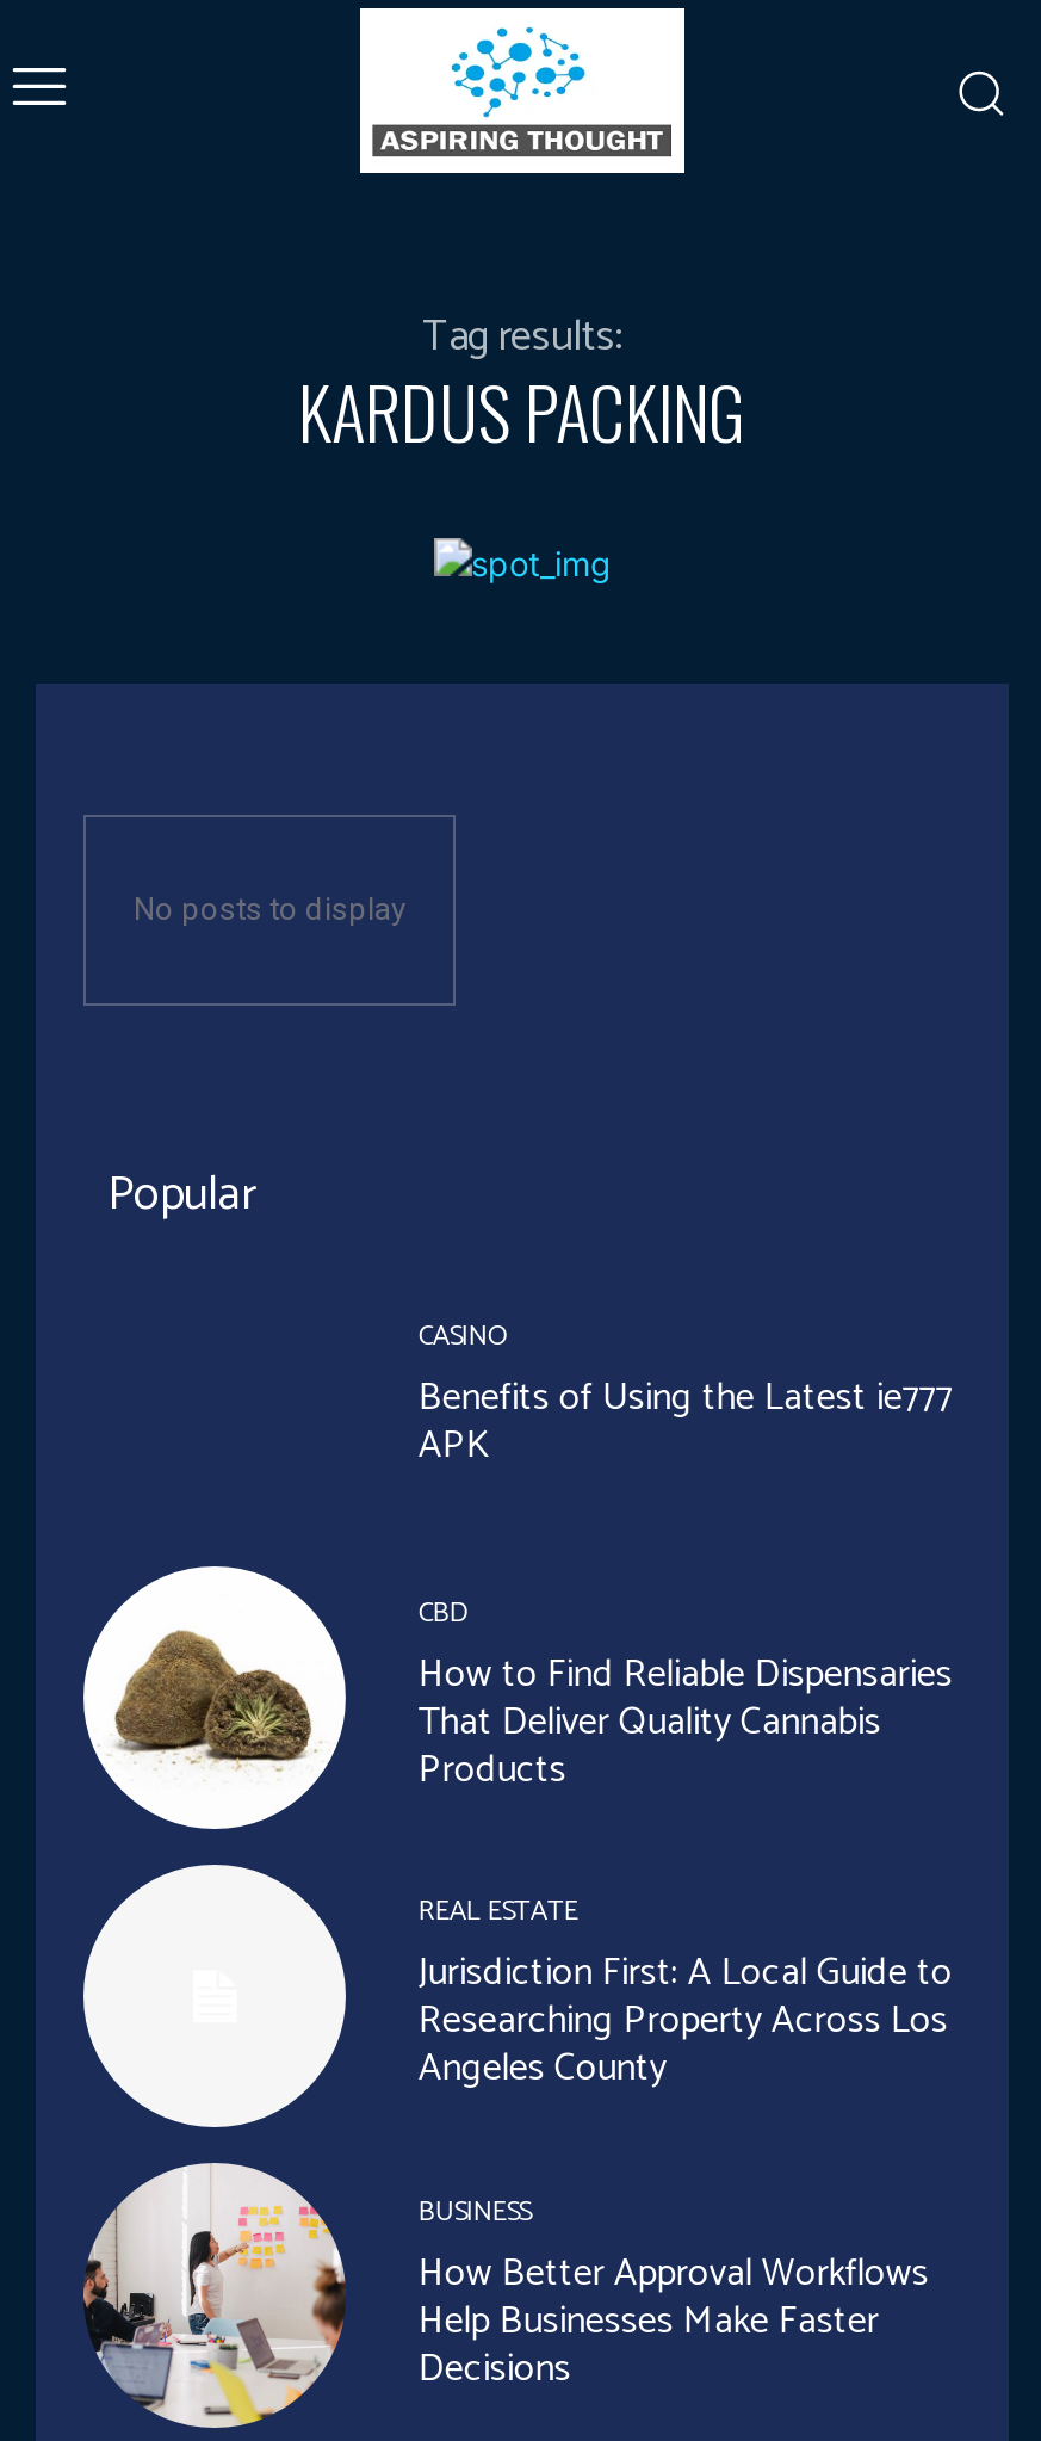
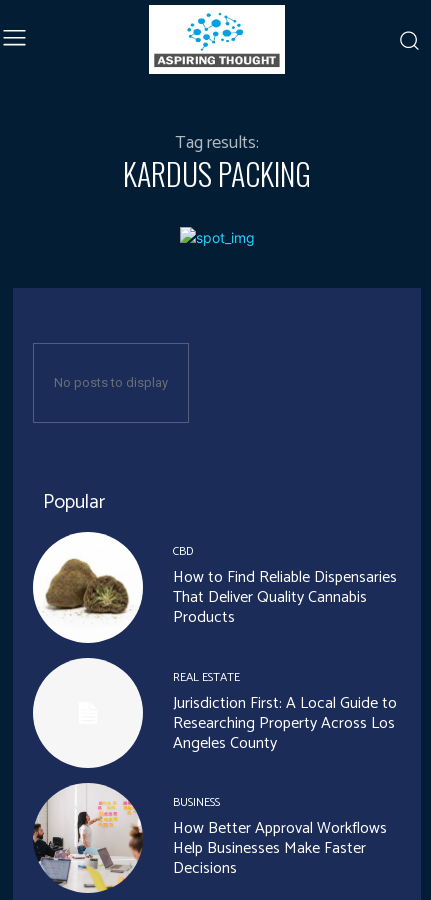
- CASINO
- Benefits of Using the Latest ie777
- APK
